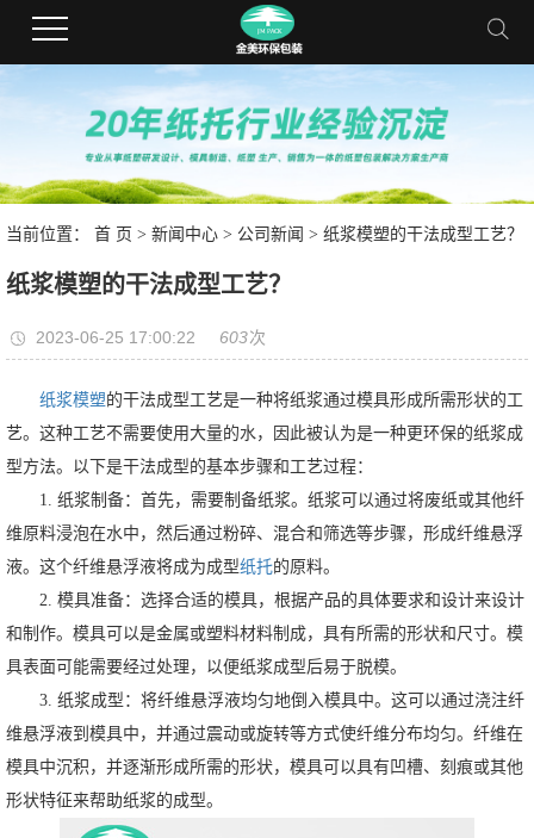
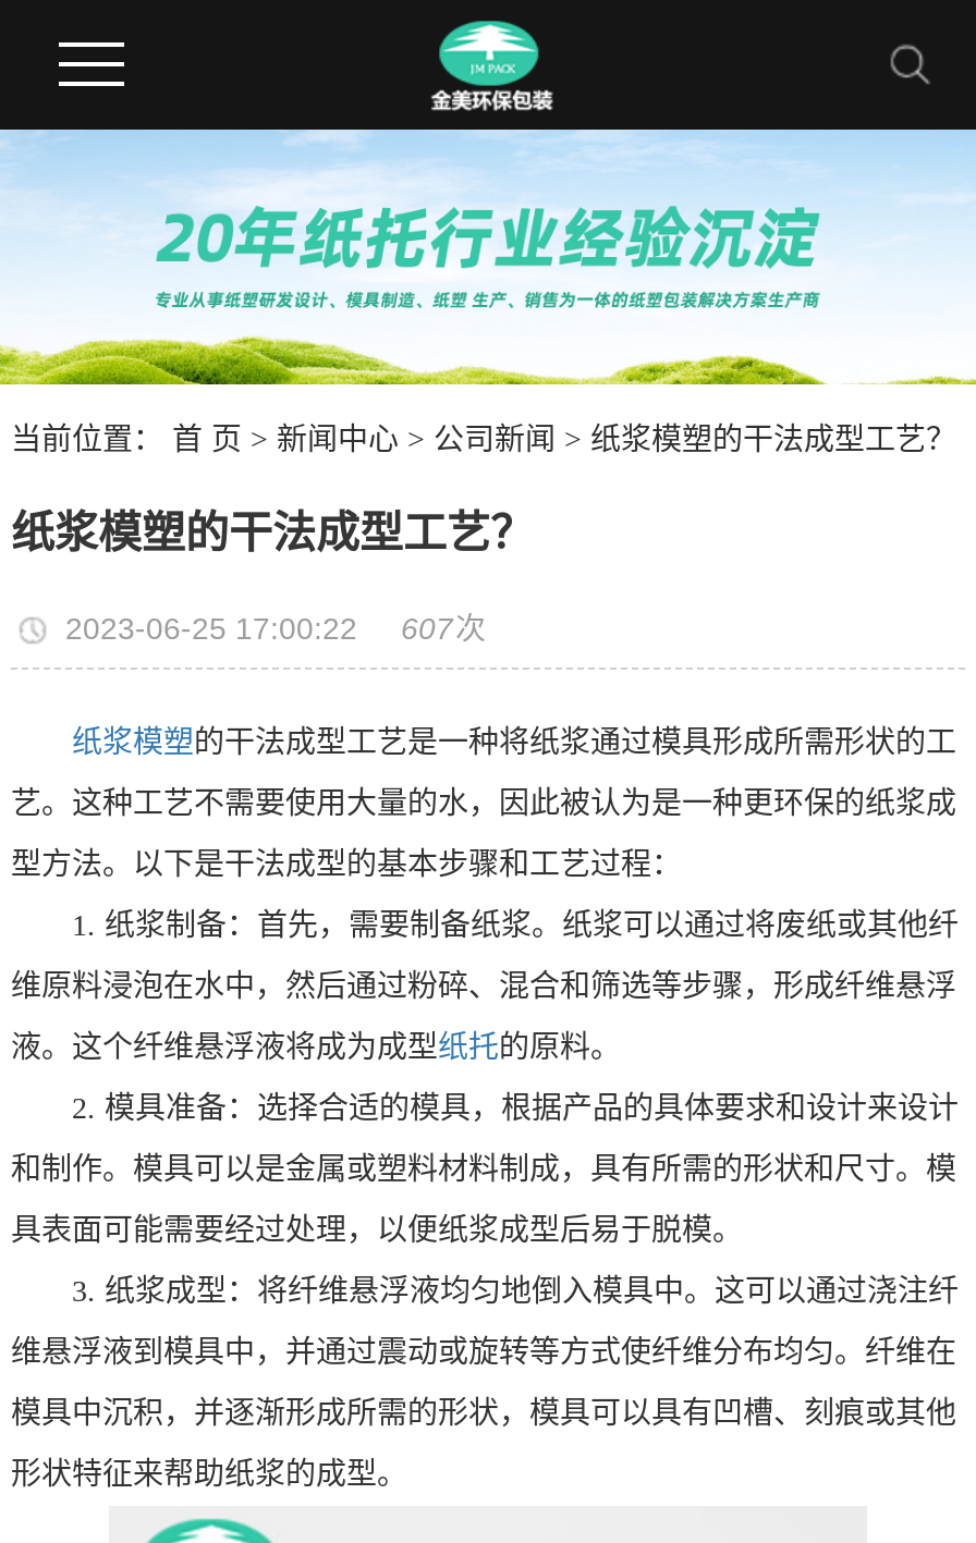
- 2023-06-25 17:00:22 603次
+ 2023-06-25 17:00:22 607次
